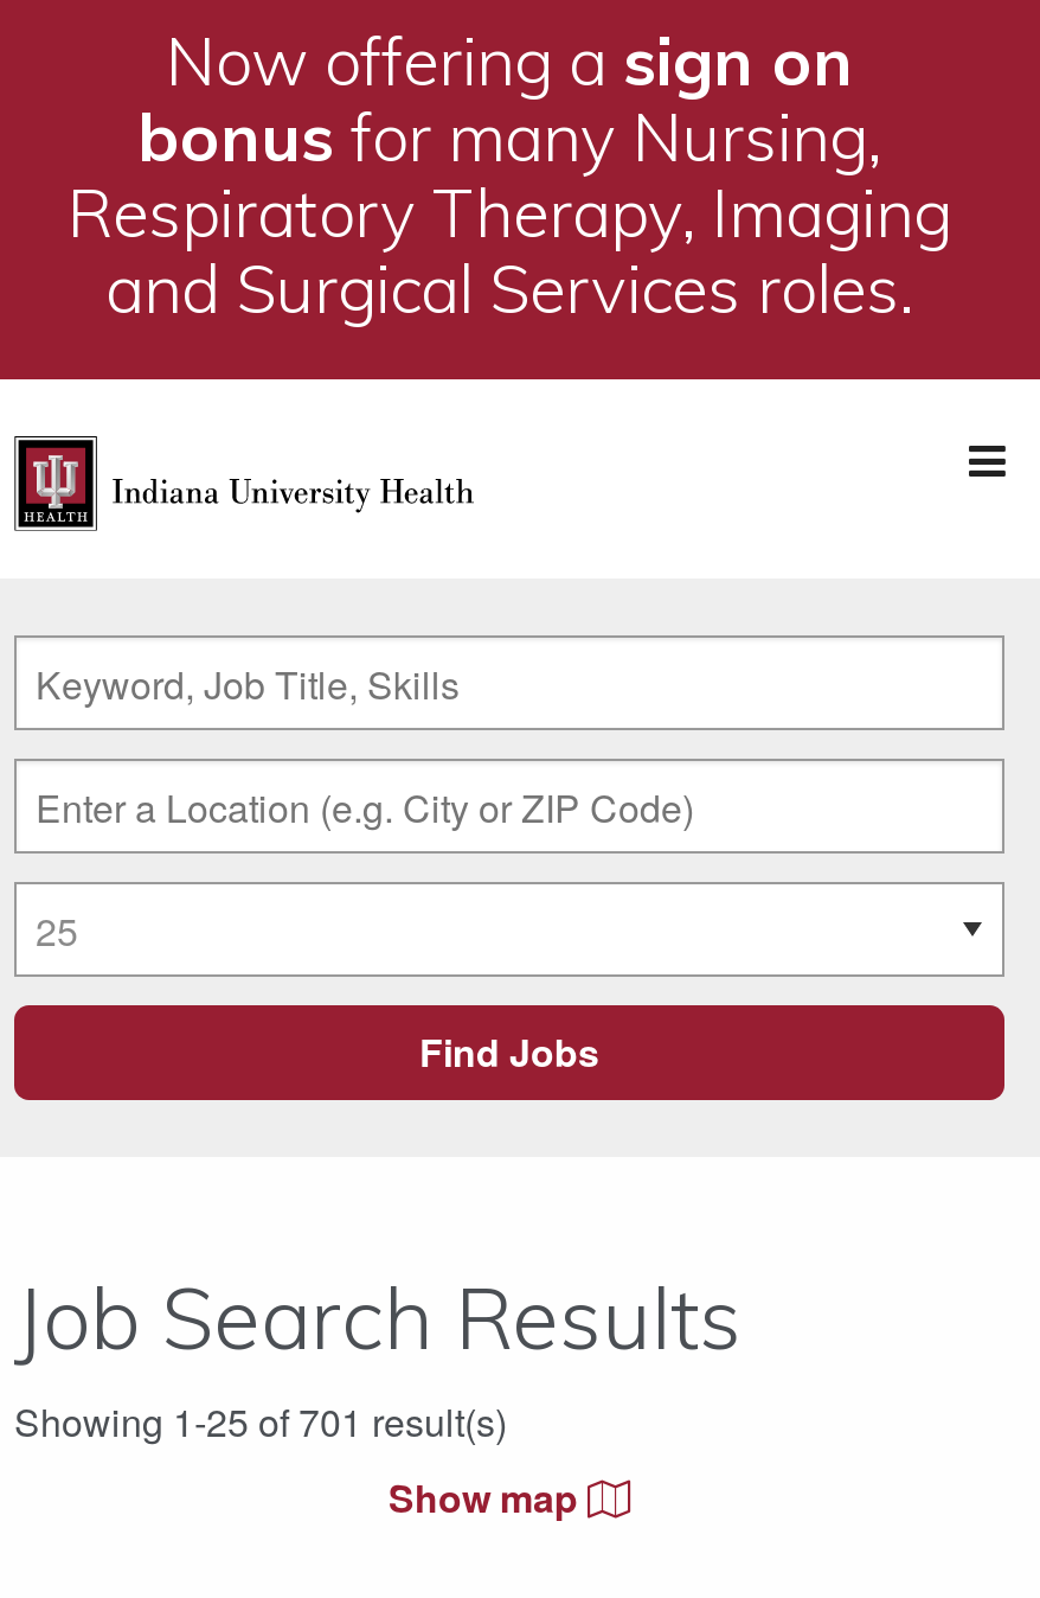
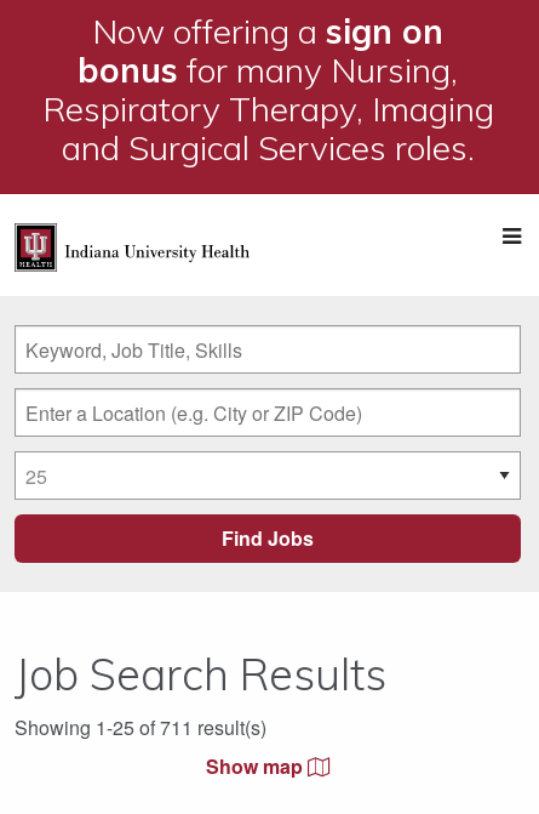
- Showing 1-25 of 701 result(s)
+ Showing 1-25 of 711 result(s)
